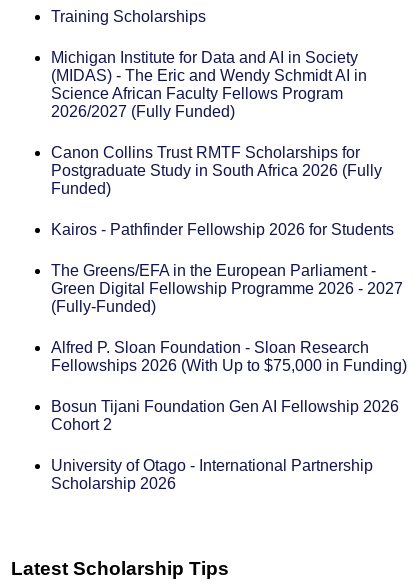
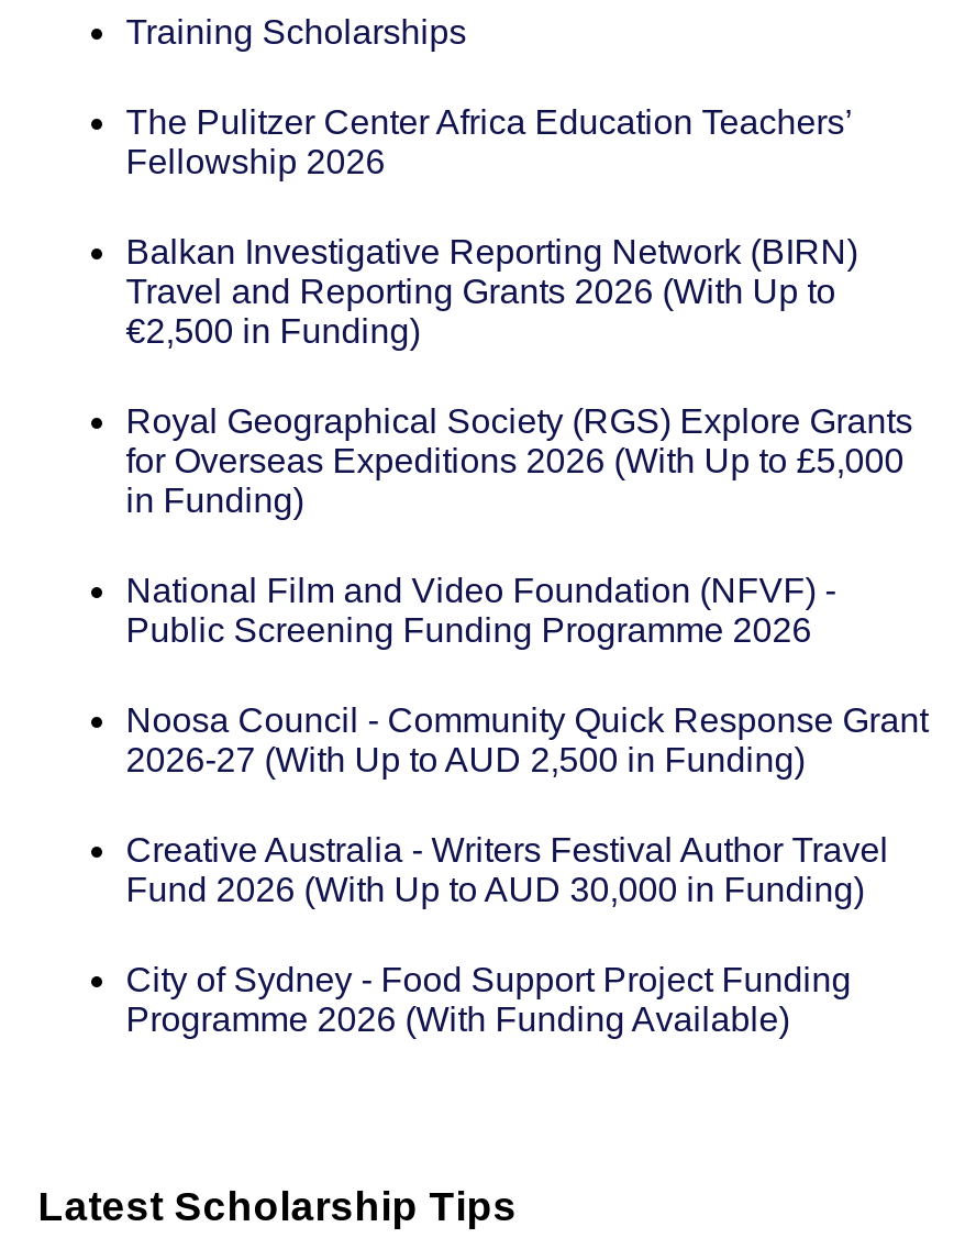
- Michigan Institute for Data and AI in Society
- (MIDAS) - The Eric and Wendy Schmidt AI in
- Science African Faculty Fellows Program
- 2026/2027 (Fully Funded)
+ The Pulitzer Center Africa Education Teachers’
+ Fellowship 2026

- Canon Collins Trust RMTF Scholarships for
- Postgraduate Study in South Africa 2026 (Fully
- Funded)
+ Balkan Investigative Reporting Network (BIRN)
+ Travel and Reporting Grants 2026 (With Up to
+ €2,500 in Funding)

- Kairos - Pathfinder Fellowship 2026 for Students
+ Royal Geographical Society (RGS) Explore Grants
+ for Overseas Expeditions 2026 (With Up to £5,000
+ in Funding)

- The Greens/EFA in the European Parliament -
- Green Digital Fellowship Programme 2026 - 2027
- (Fully-Funded)
+ National Film and Video Foundation (NFVF) -
+ Public Screening Funding Programme 2026

- Alfred P. Sloan Foundation - Sloan Research
- Fellowships 2026 (With Up to $75,000 in Funding)
+ Noosa Council - Community Quick Response Grant
+ 2026-27 (With Up to AUD 2,500 in Funding)

- Bosun Tijani Foundation Gen AI Fellowship 2026
- Cohort 2
+ Creative Australia - Writers Festival Author Travel
+ Fund 2026 (With Up to AUD 30,000 in Funding)

- University of Otago - International Partnership
- Scholarship 2026
+ City of Sydney - Food Support Project Funding
+ Programme 2026 (With Funding Available)
